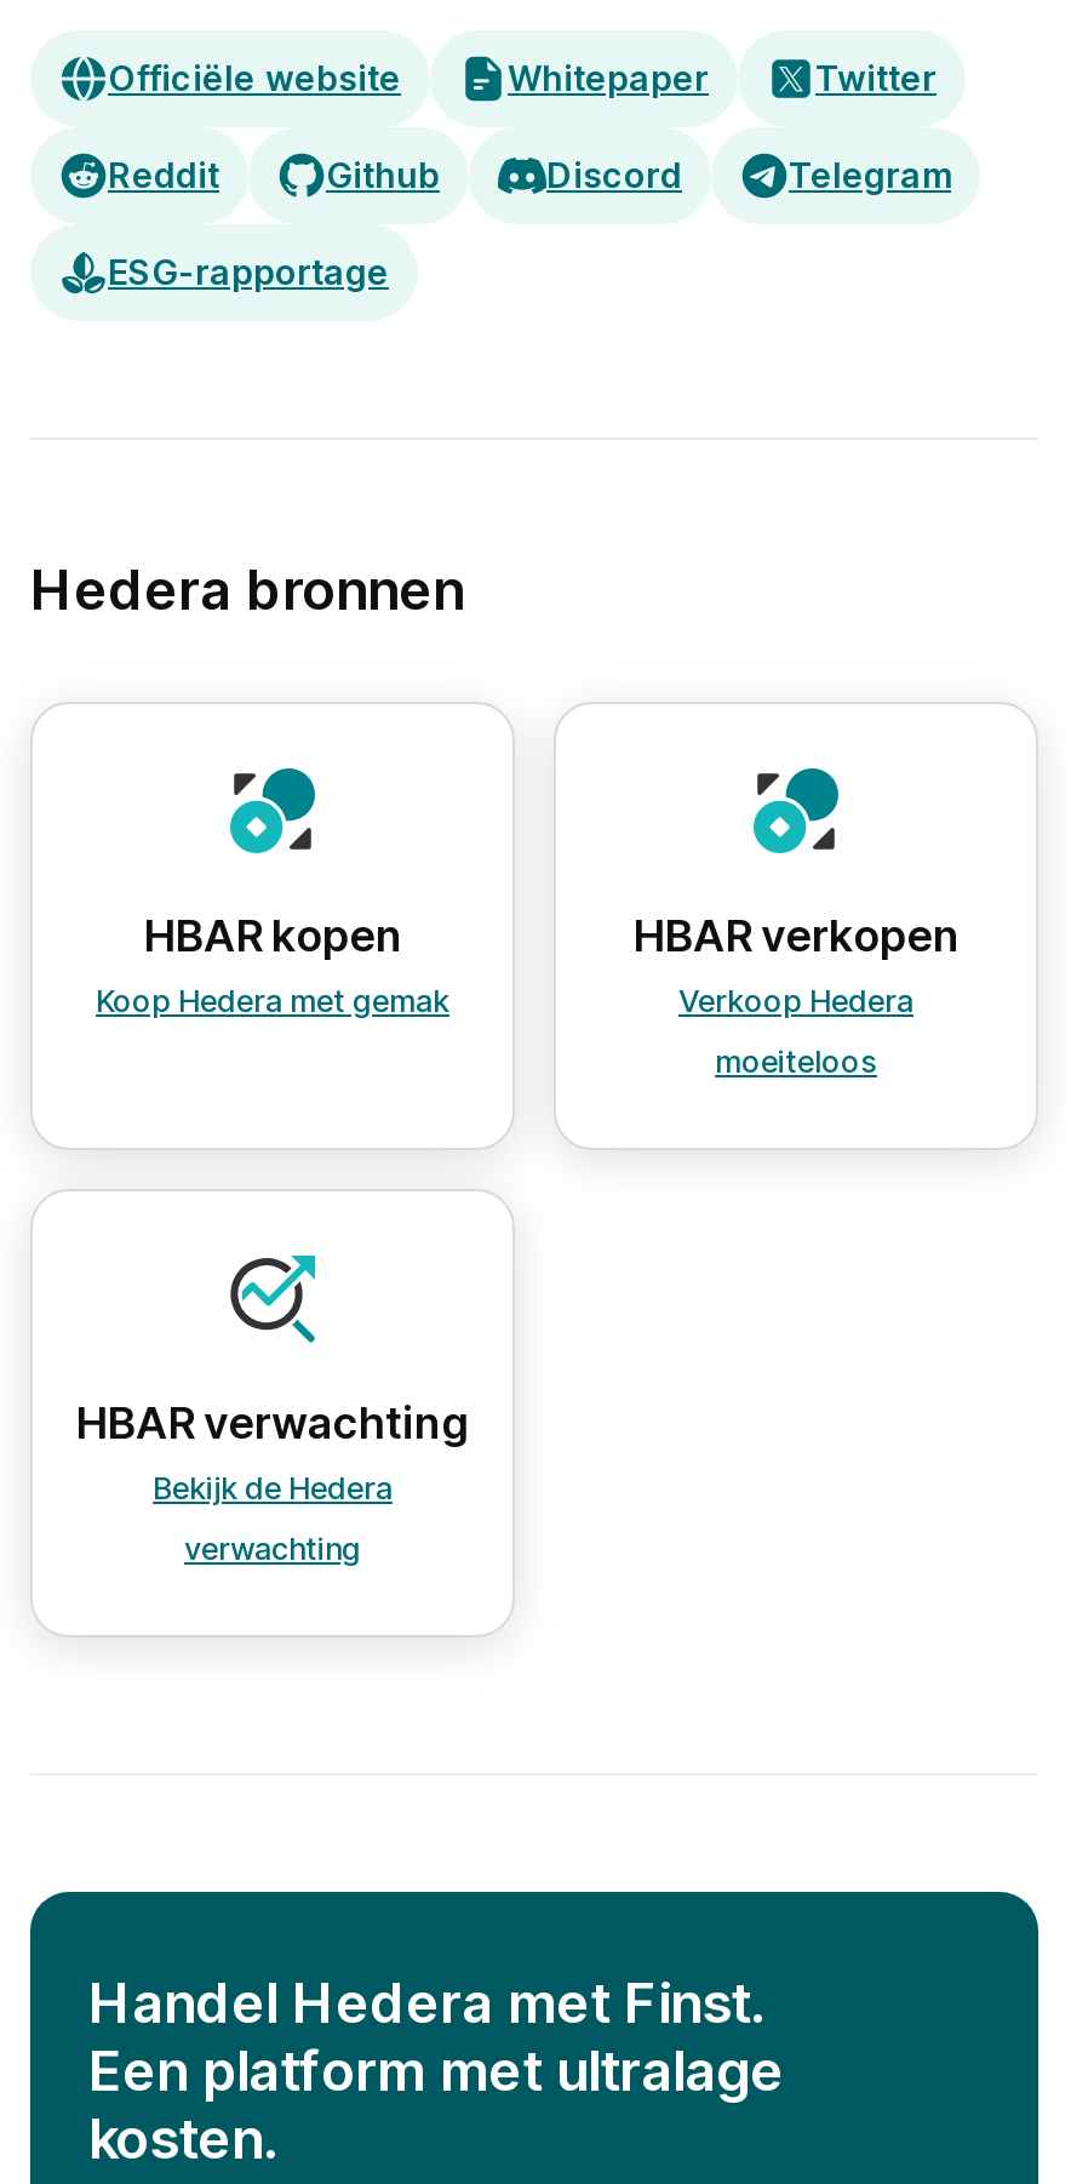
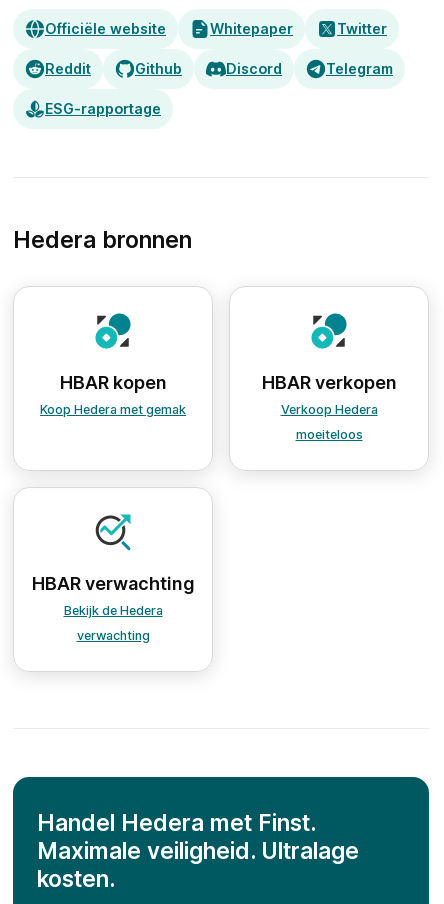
- Een platform met ultralage
+ Maximale veiligheid. Ultralage
